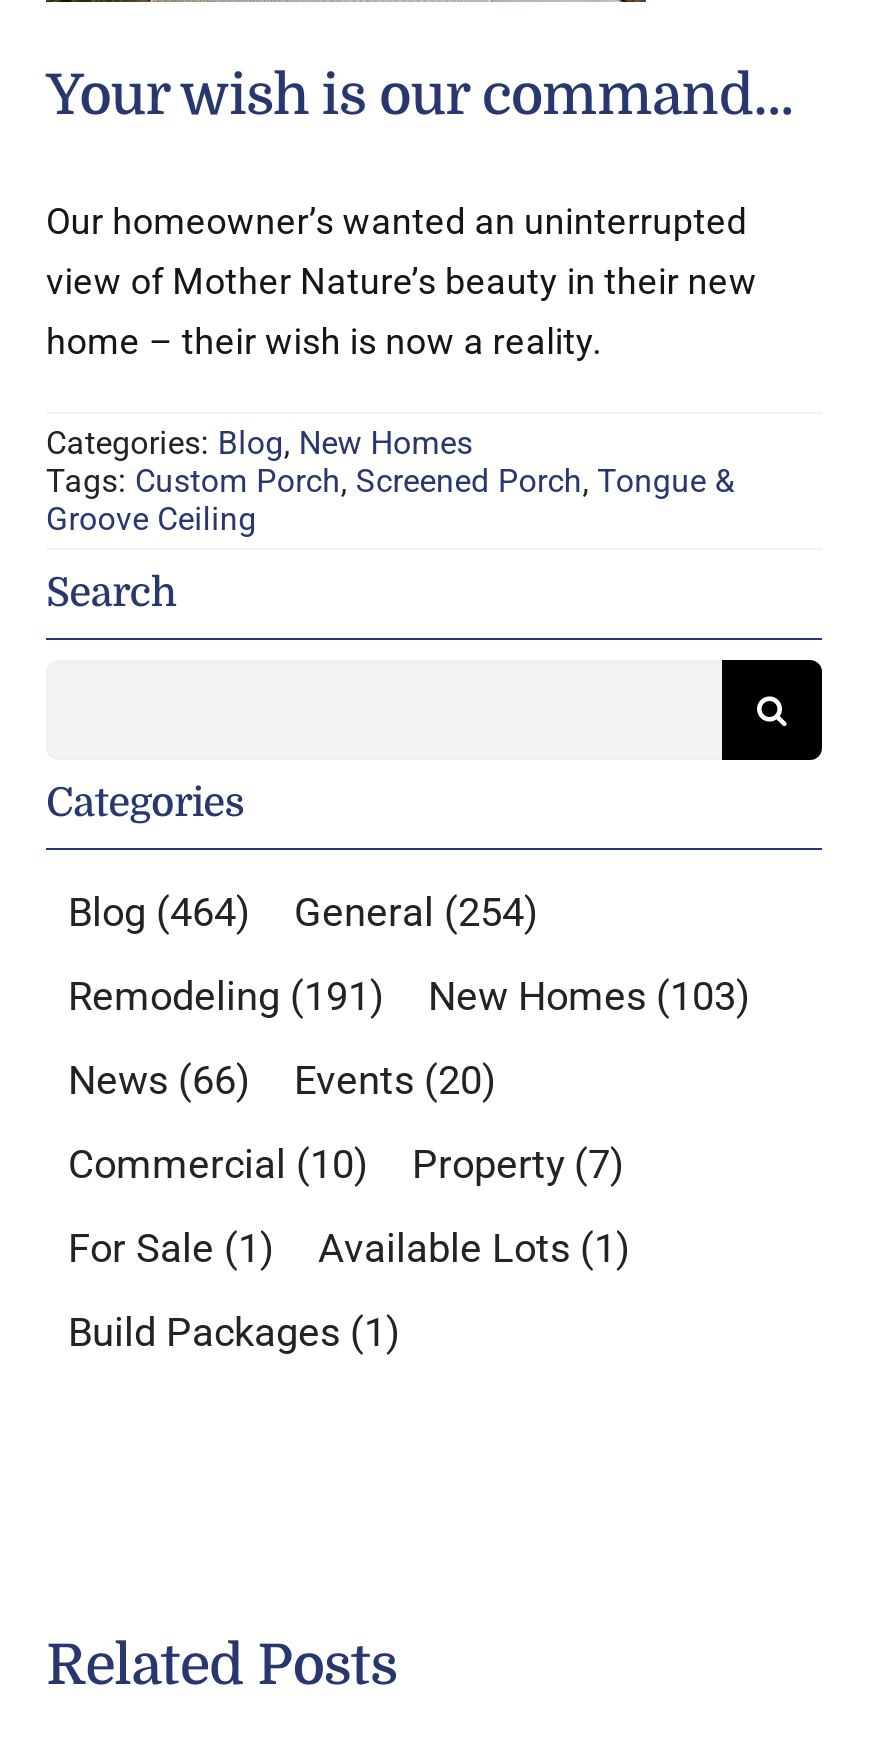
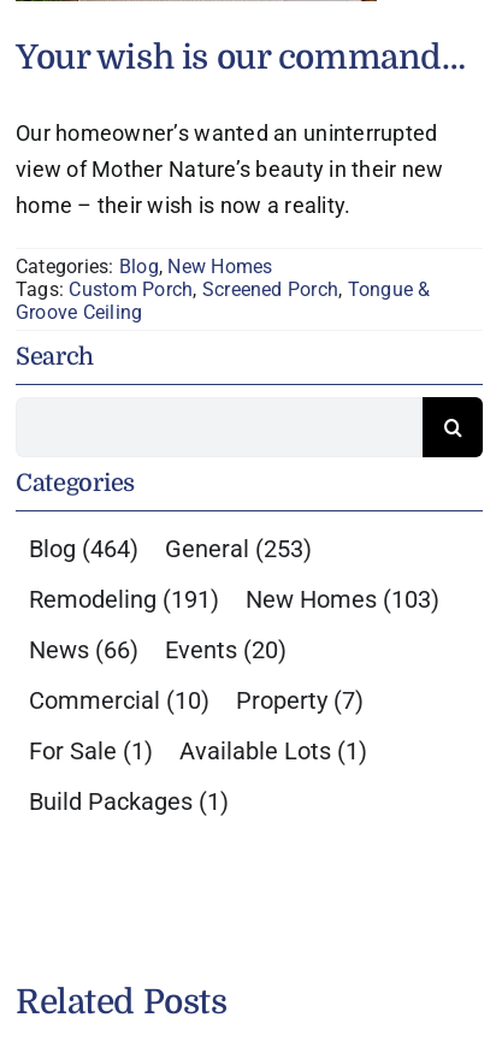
- Blog (464) General (254)
+ Blog (464) General (253)
